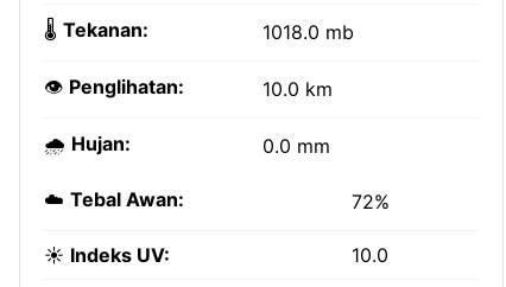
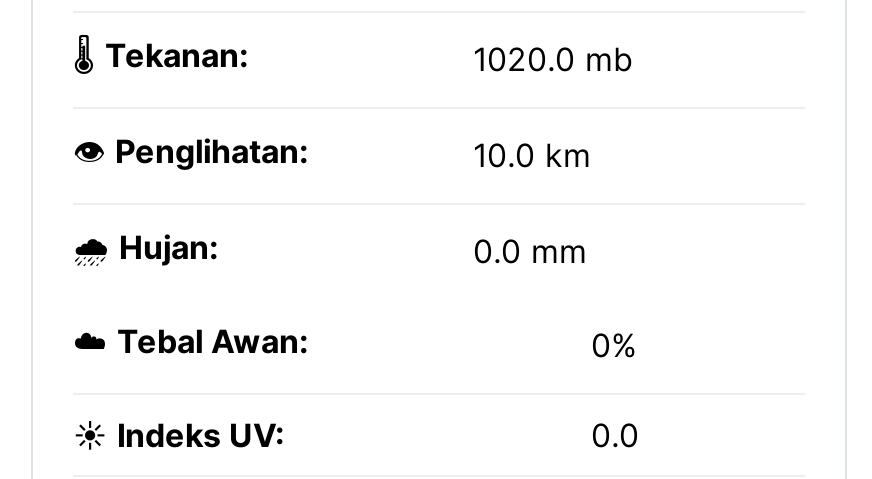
- 1018.0 mb
+ 1020.0 mb

- 72%
+ 0%

- 10.0
+ 0.0
